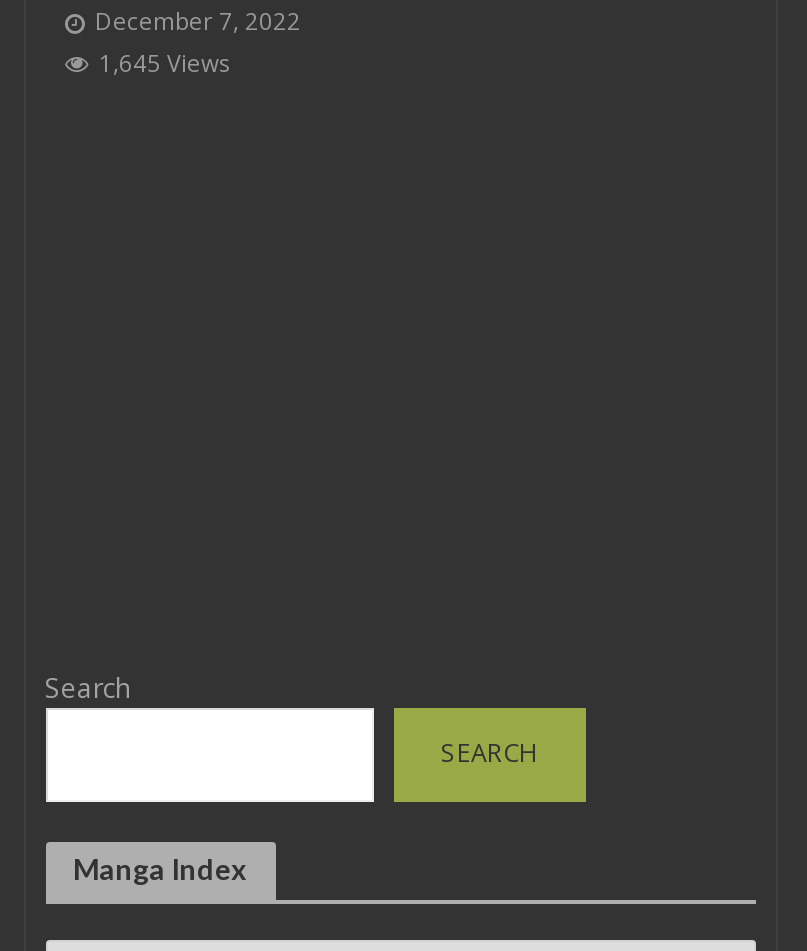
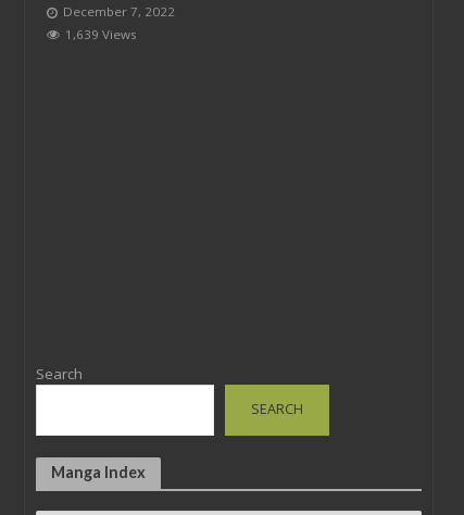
- 1,645 Views
+ 1,639 Views
